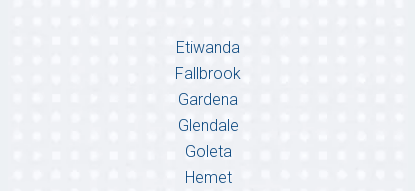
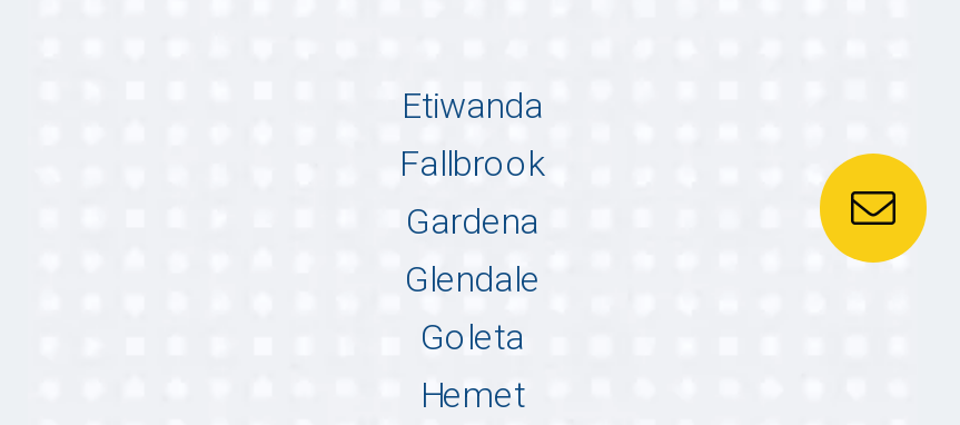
+ [image]
